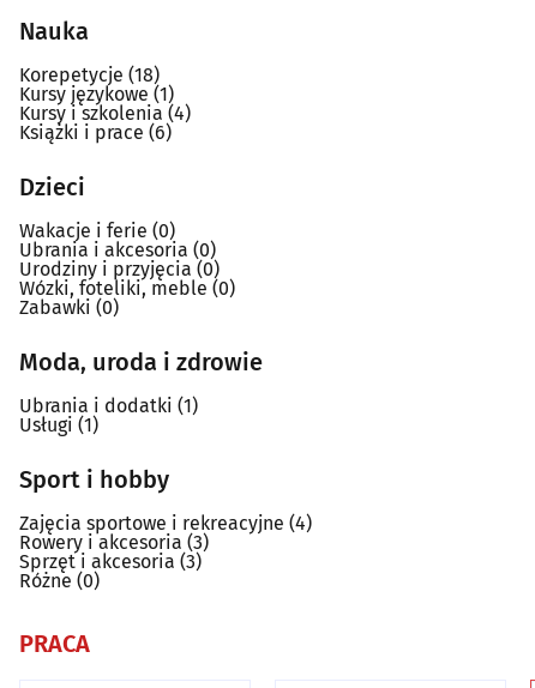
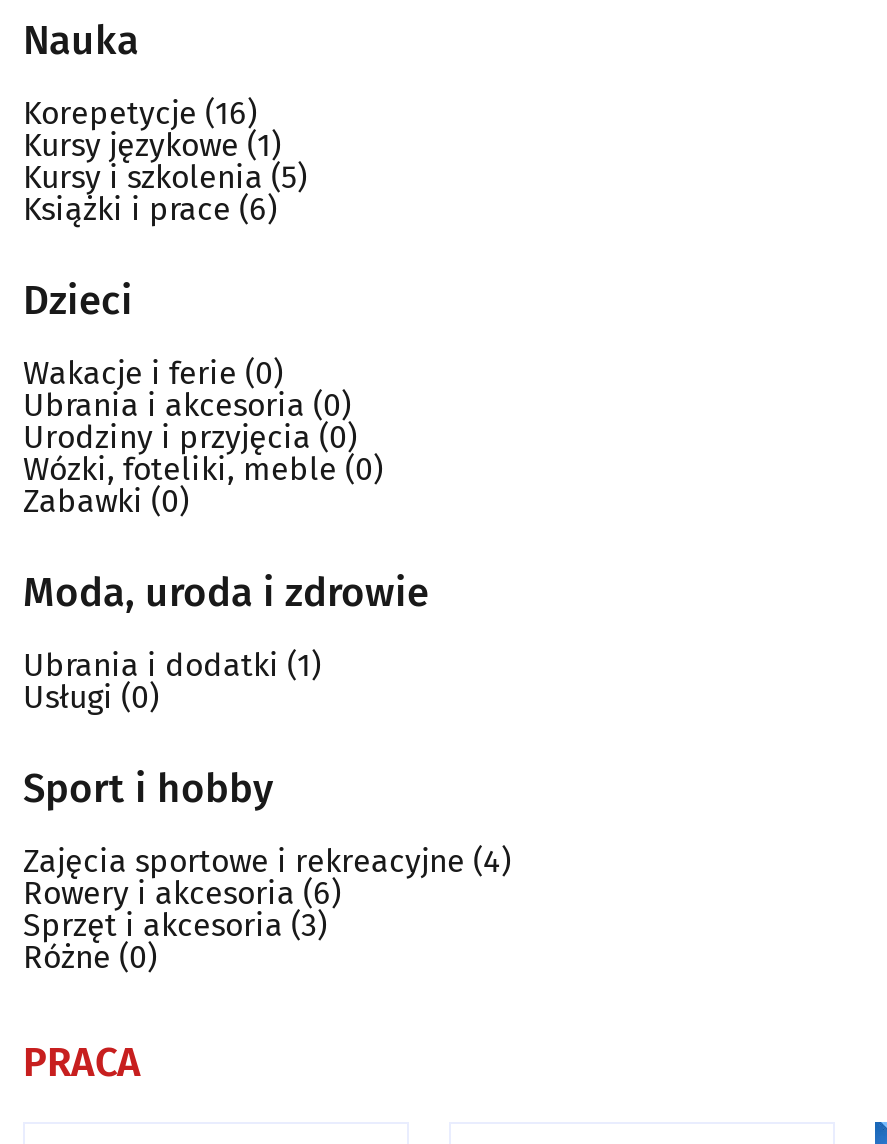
- Korepetycje (18)
+ Korepetycje (16)

- Kursy i szkolenia(4)
+ Kursy i szkolenia(5)

- Usługi(1)
+ Usługi(0)

- Rowery i akcesoria(3)
+ Rowery i akcesoria(6)
